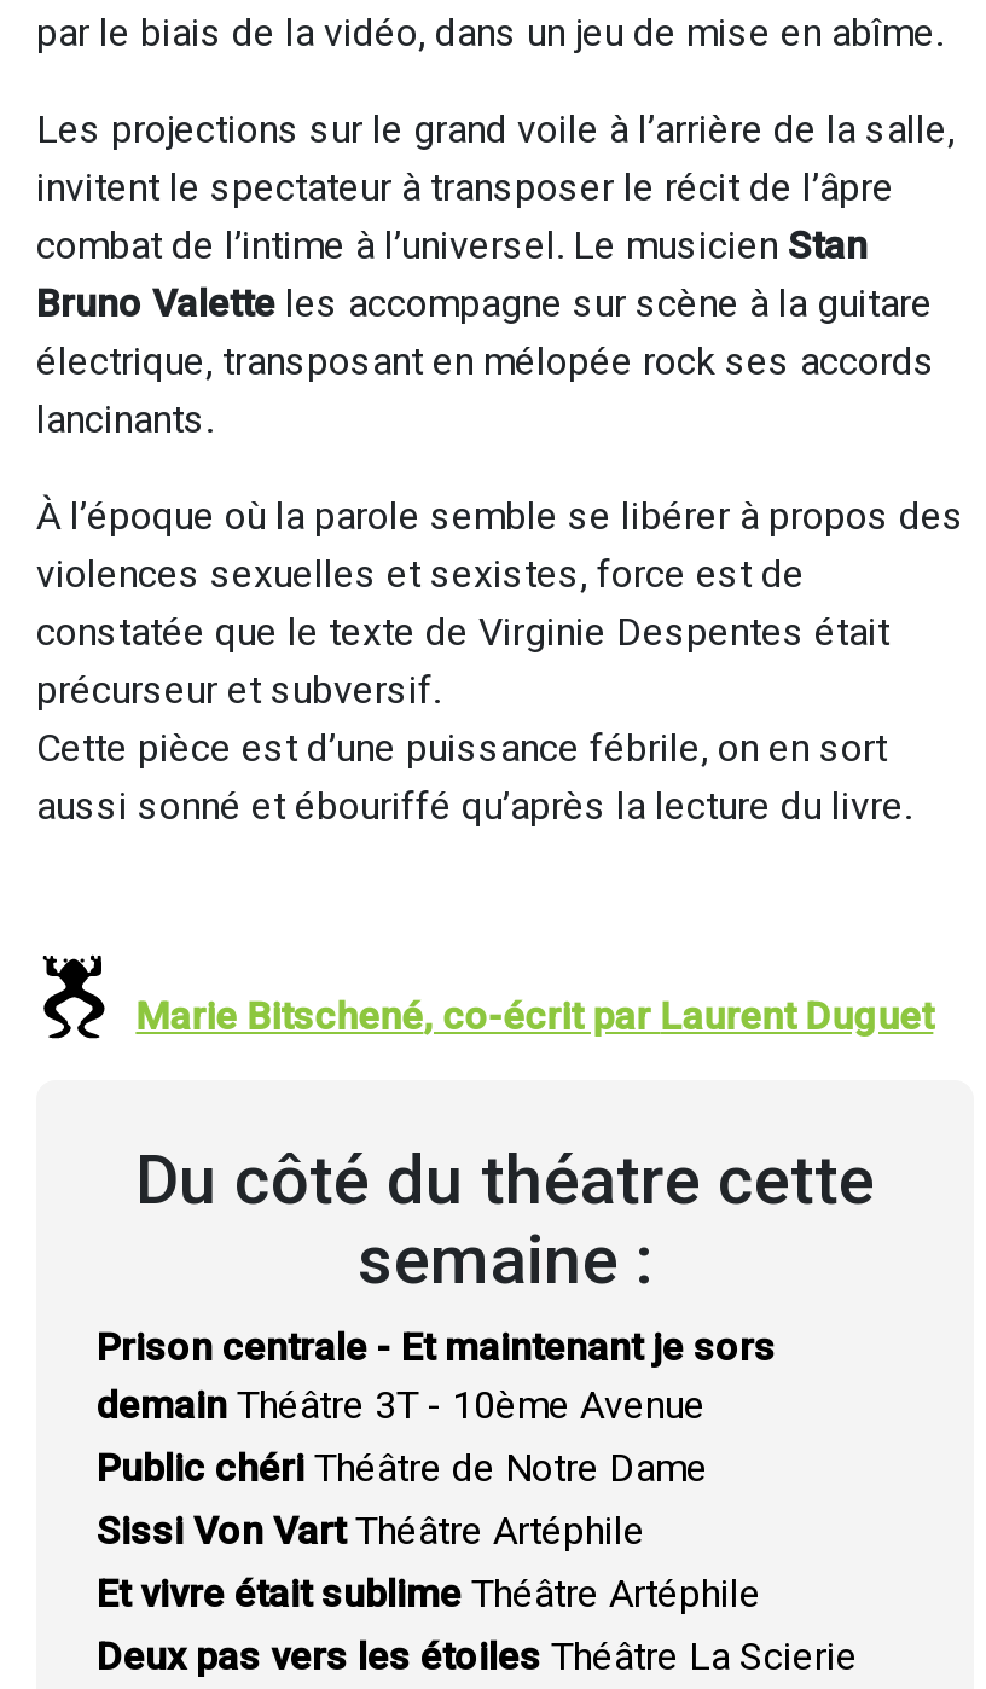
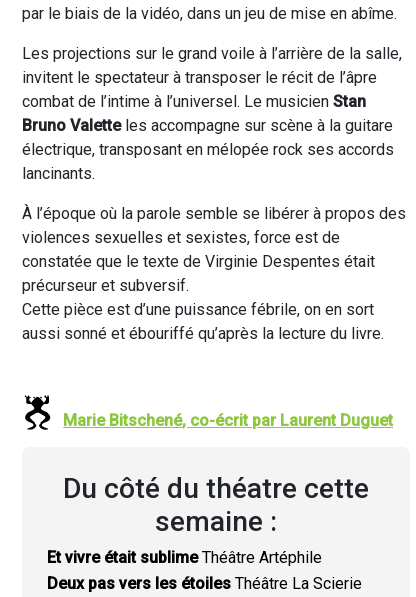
- Prison centrale - Et maintenant je sors
- demain Théâtre 3T - 10ème Avenue
- Public chéri Théâtre de Notre Dame
- Sissi Von VartThéâtre Artéphile
